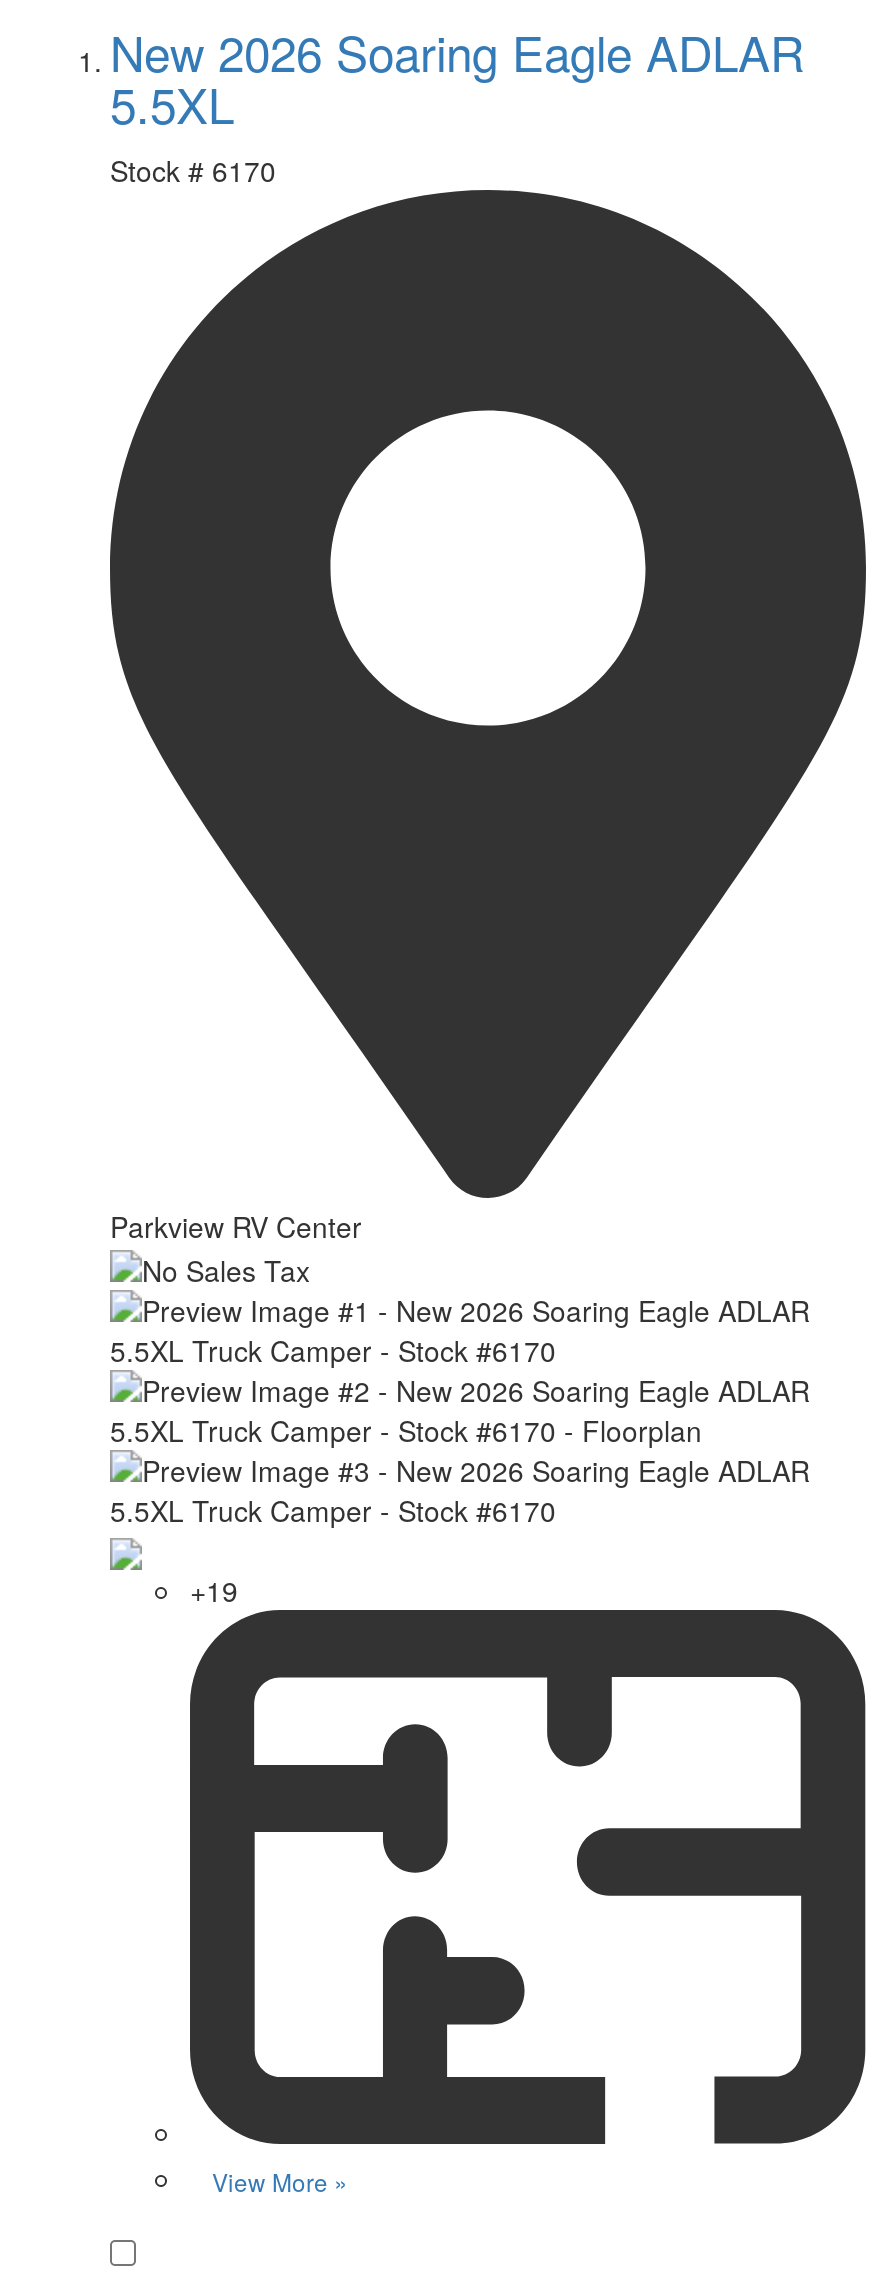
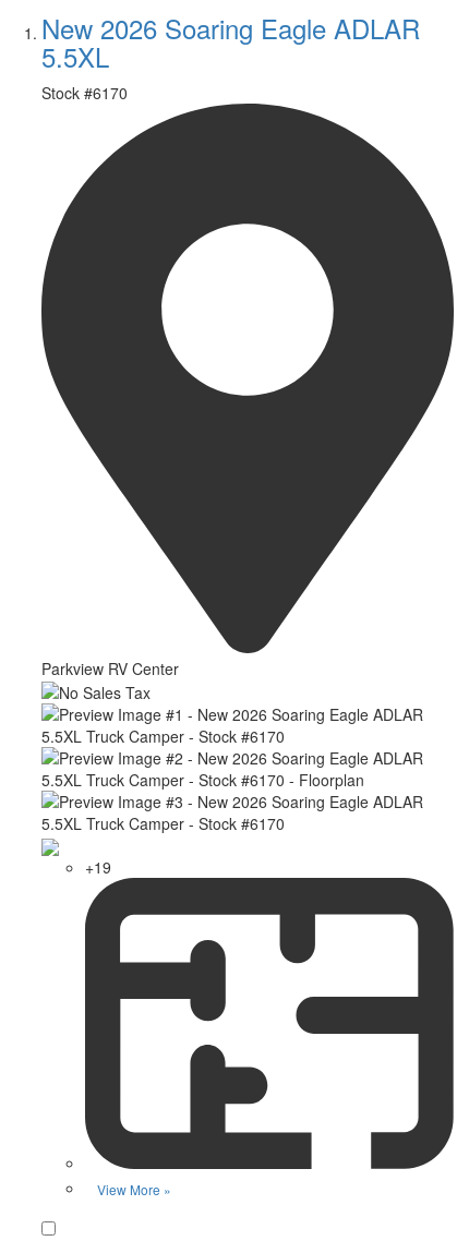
- Stock # 6170
+ Stock #6170
